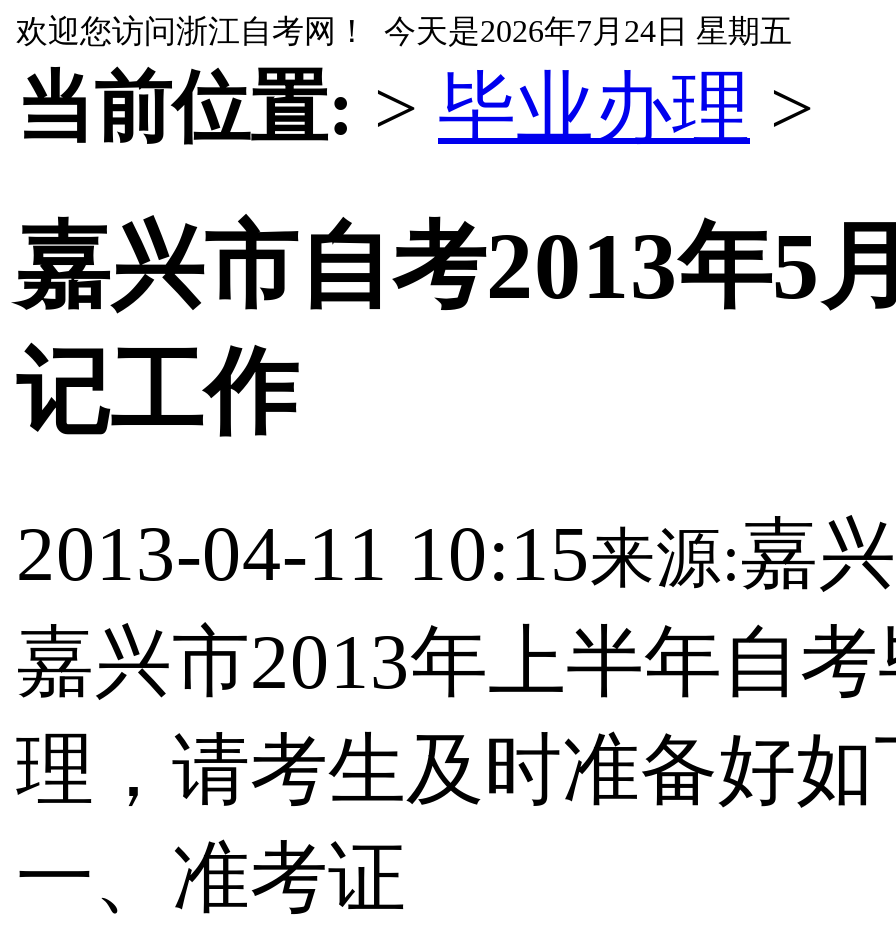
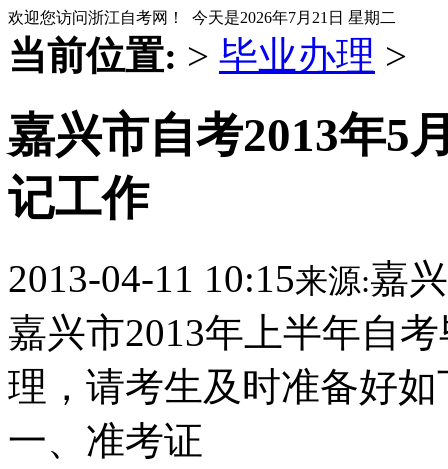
- 欢迎您访问浙江自考网！ 今天是2026年7月24日 星期五
+ 欢迎您访问浙江自考网！ 今天是2026年7月21日 星期二
